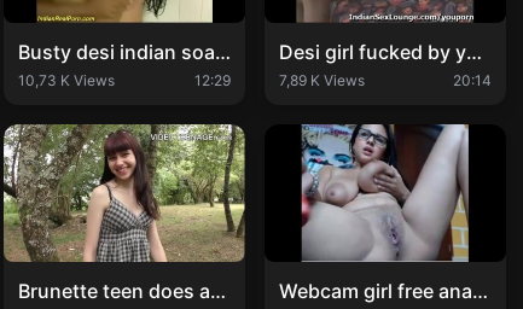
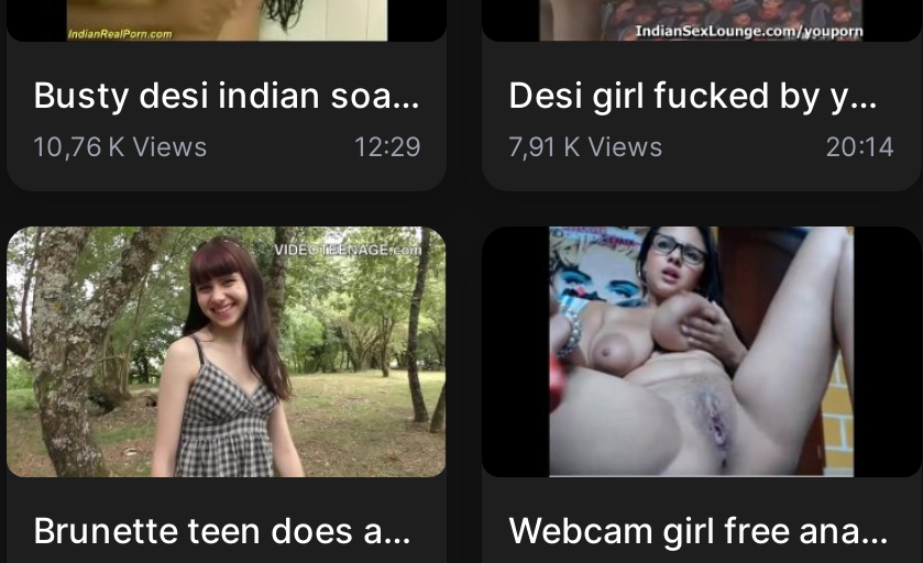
- 10,73 K Views
+ 10,76 K Views

- 7,89 K Views
+ 7,91 K Views
